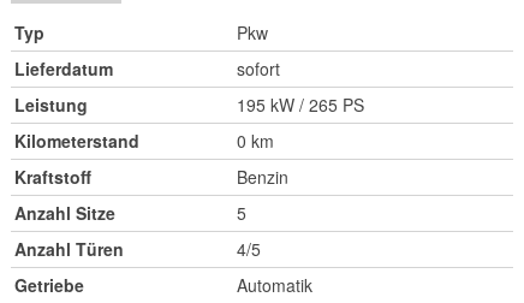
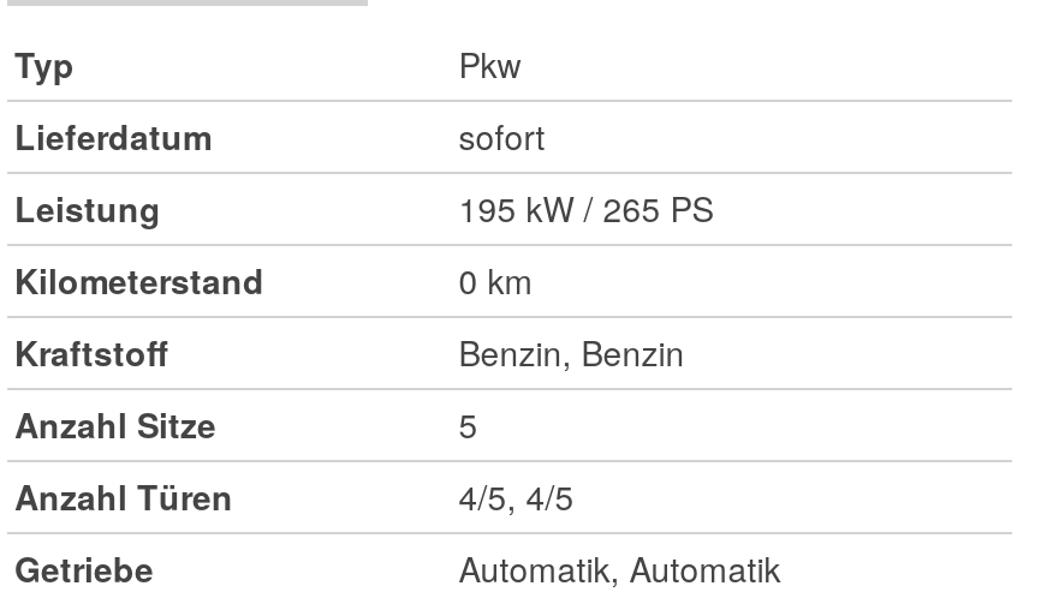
- Benzin
+ Benzin, Benzin

- 4/5
+ 4/5, 4/5

- Automatik
+ Automatik, Automatik
